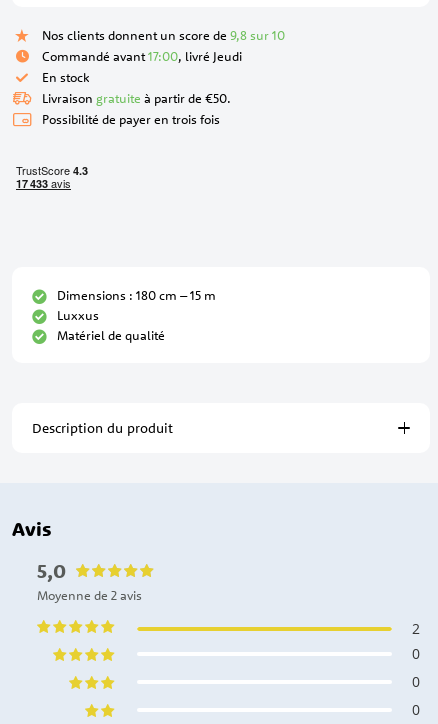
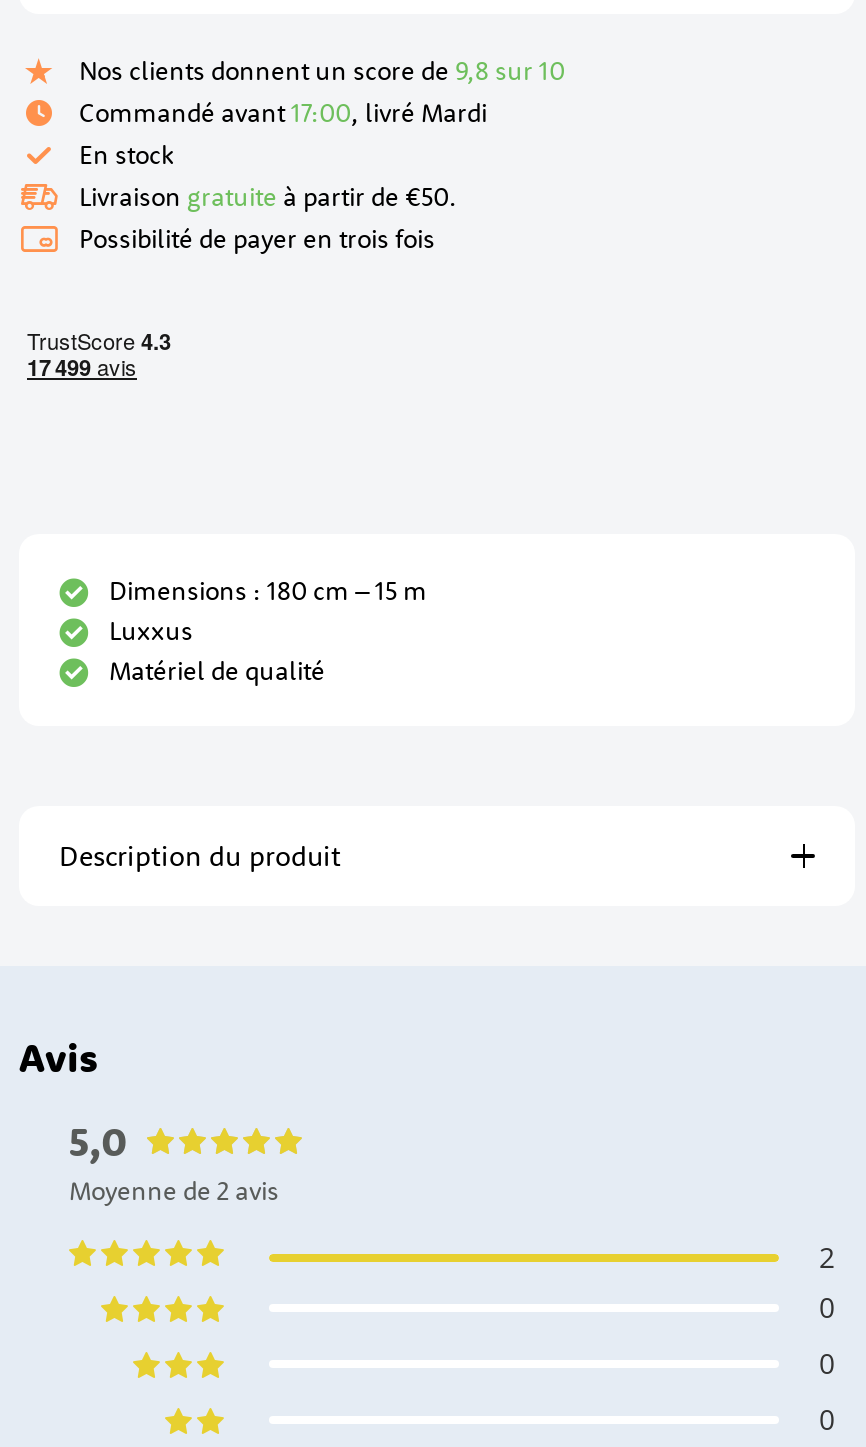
- Commandé avant 17:00, livré Jeudi
+ Commandé avant 17:00, livré Mardi
